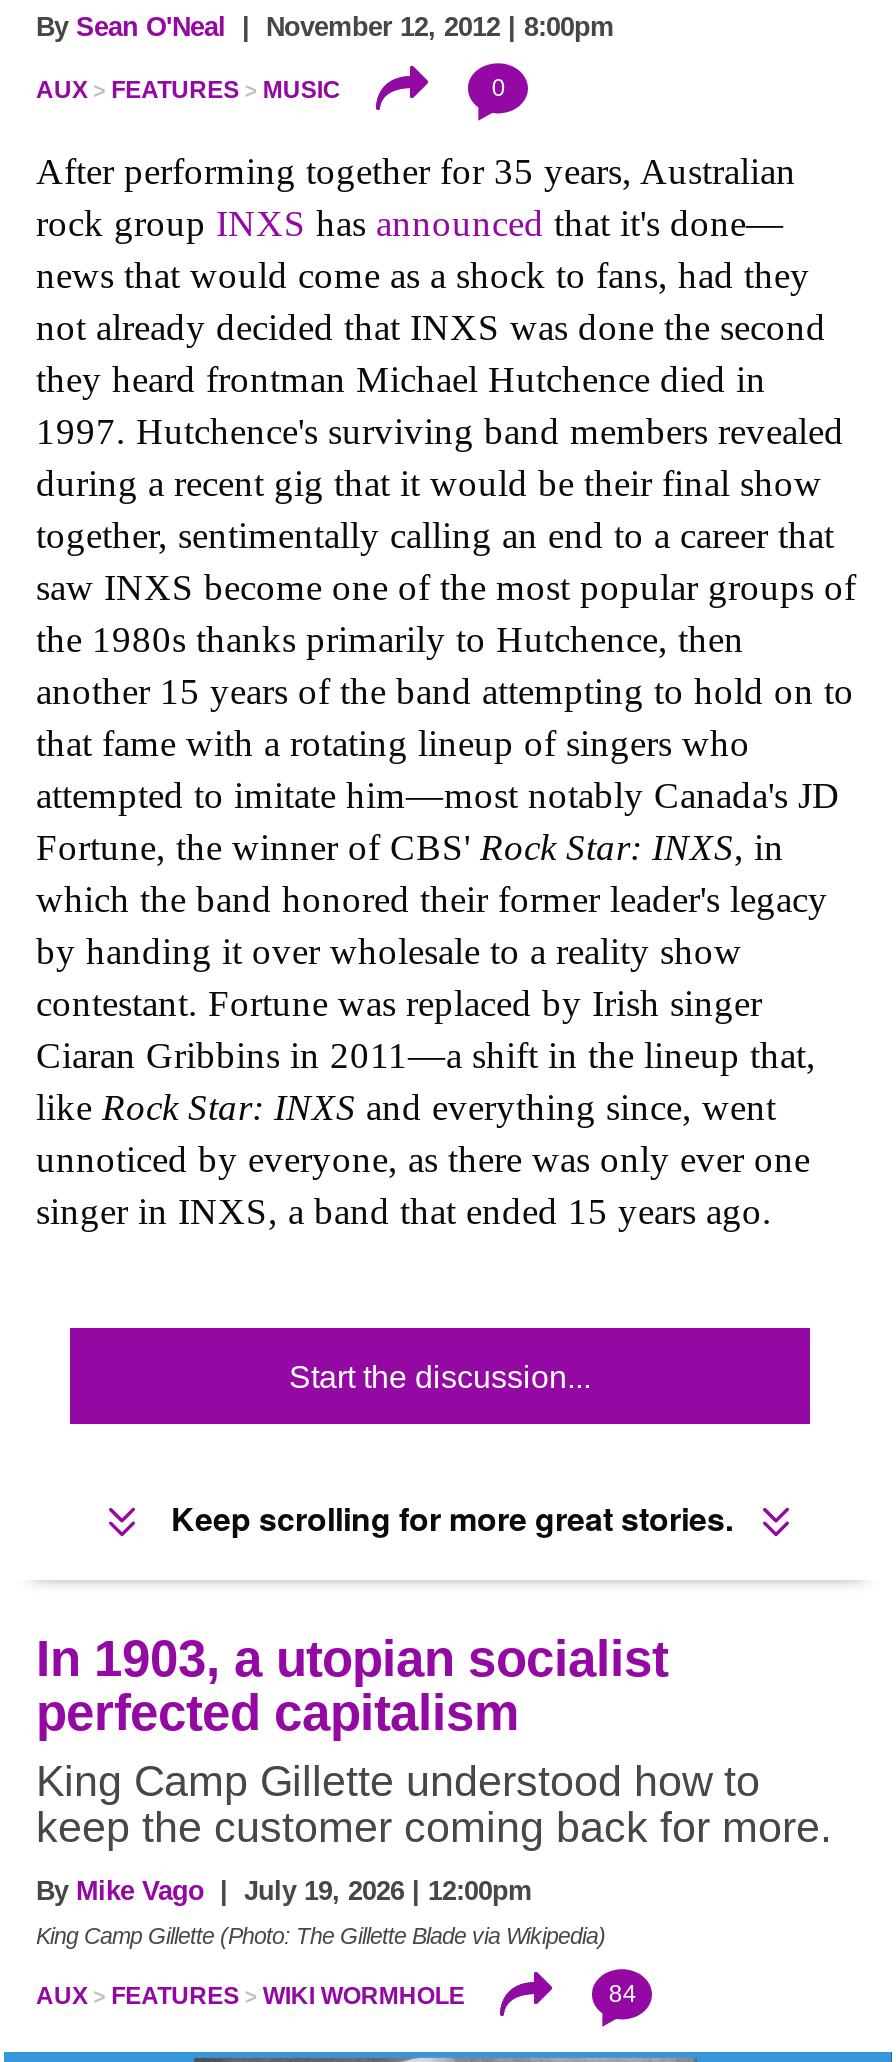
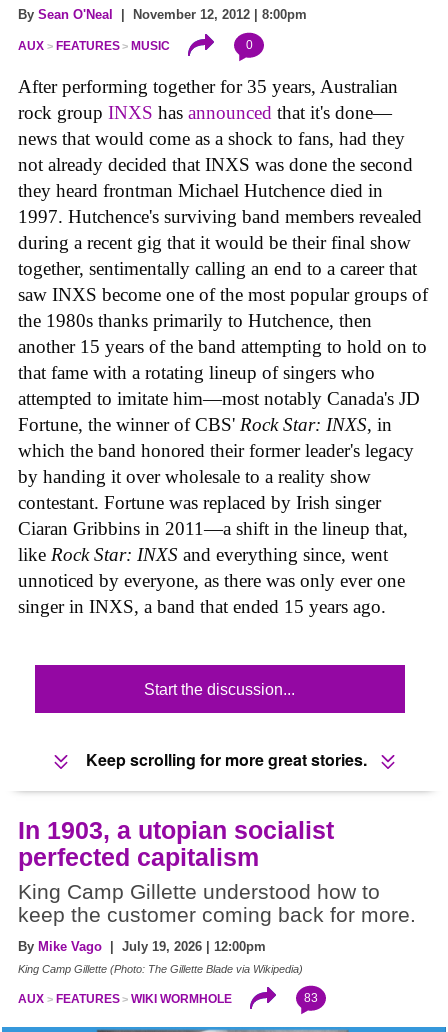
- 84
+ 83
